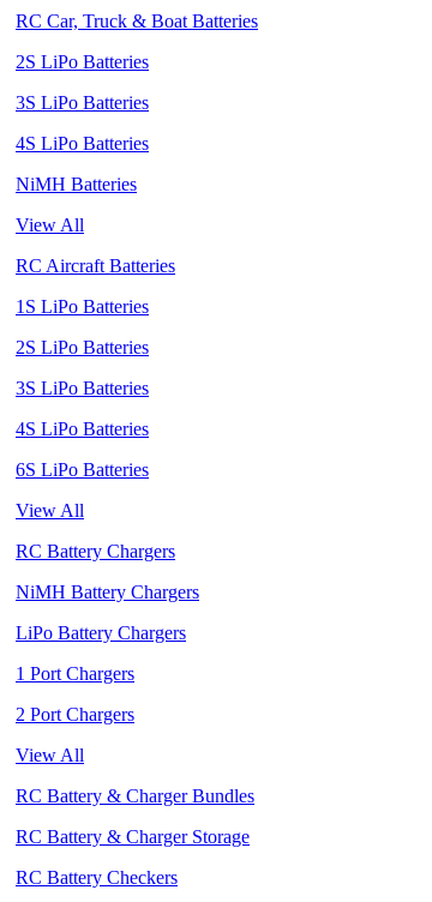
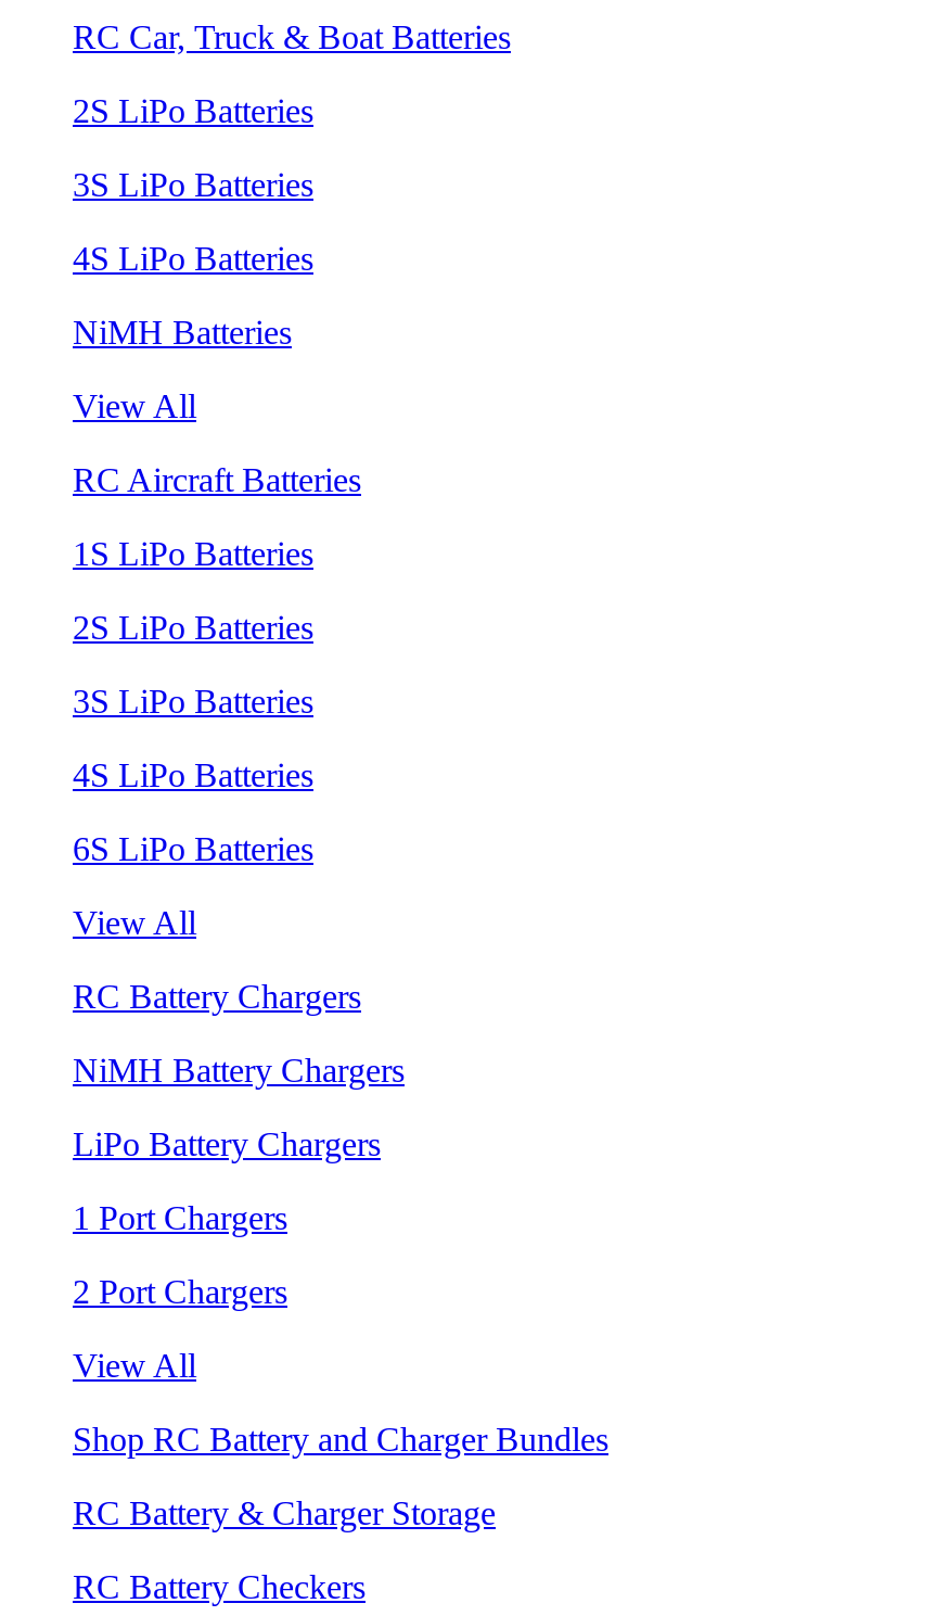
- RC Battery & Charger Bundles
+ Shop RC Battery and Charger Bundles
